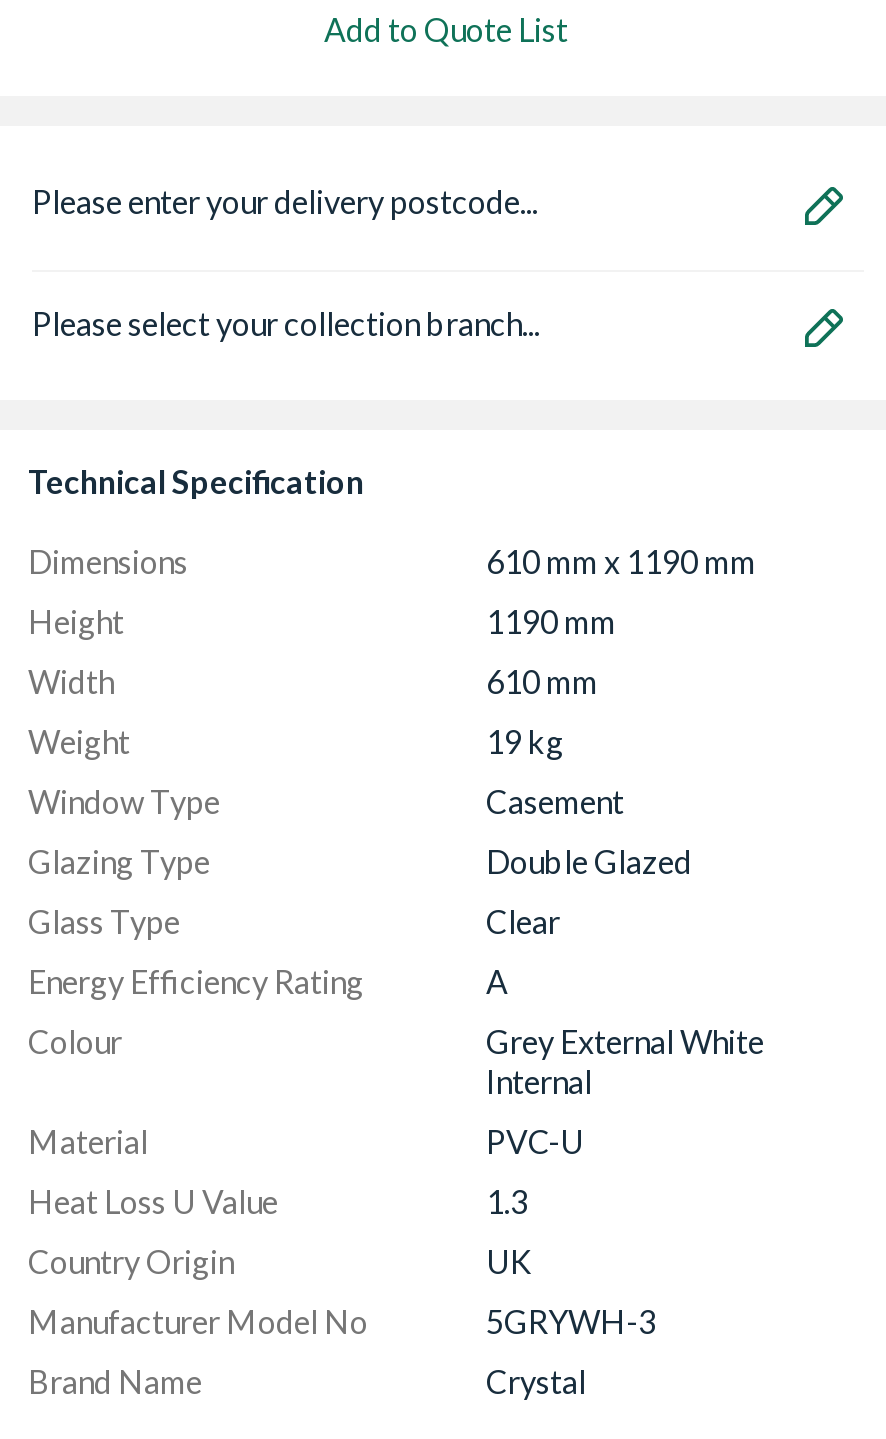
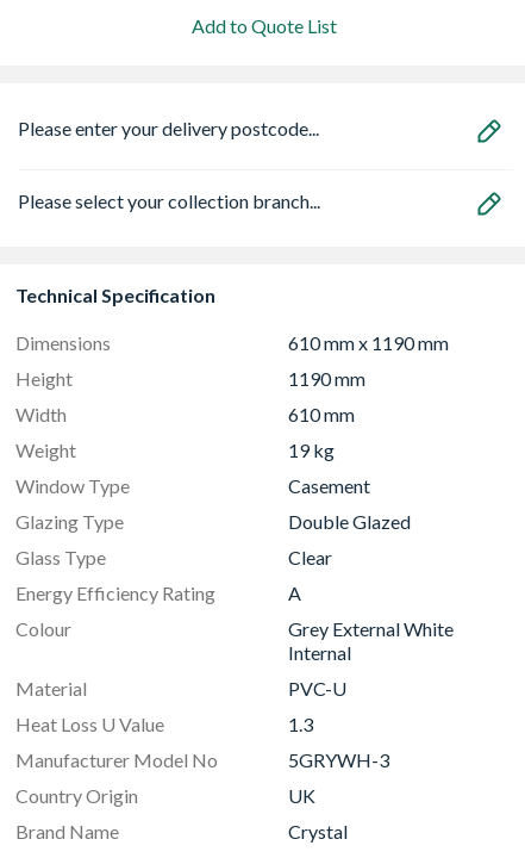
moved down: Country Origin | UK

moved up: Manufacturer Model No | 5GRYWH-3
